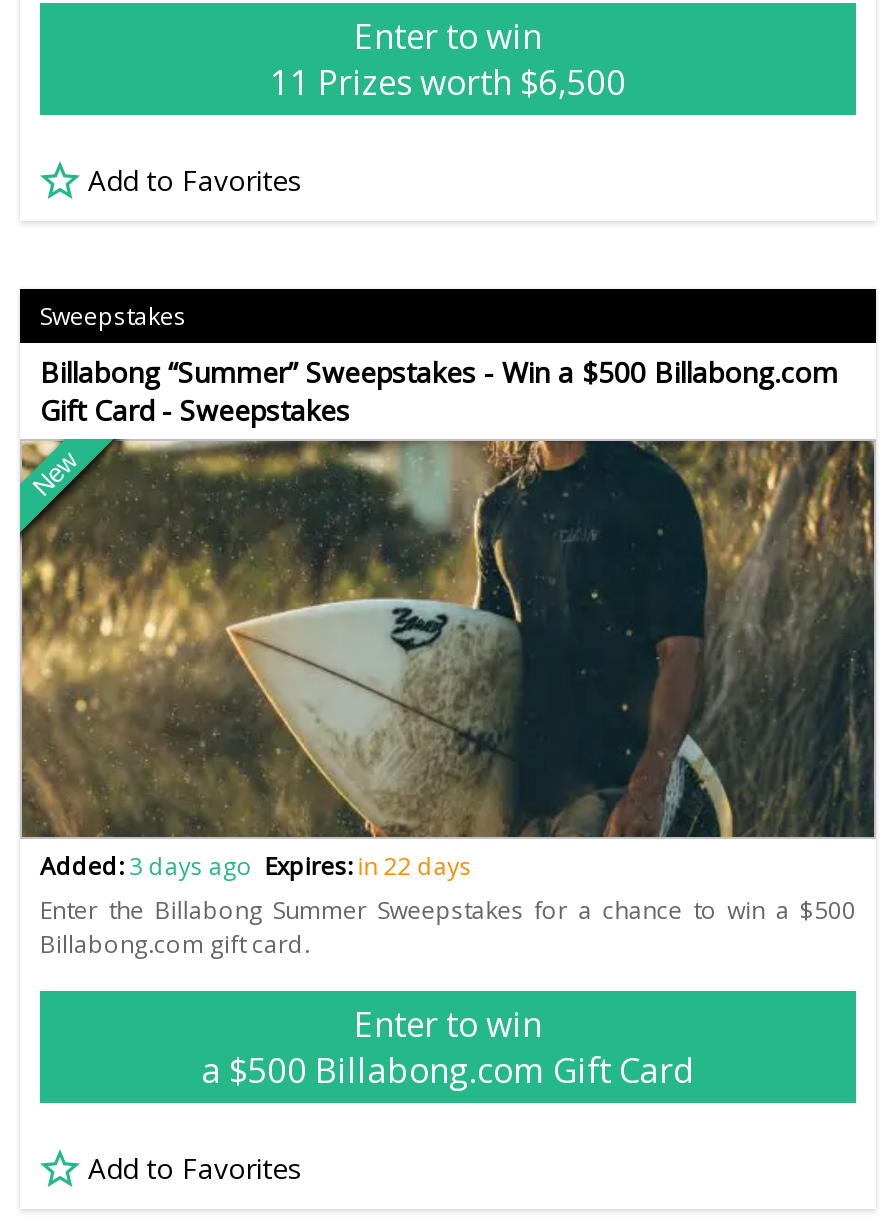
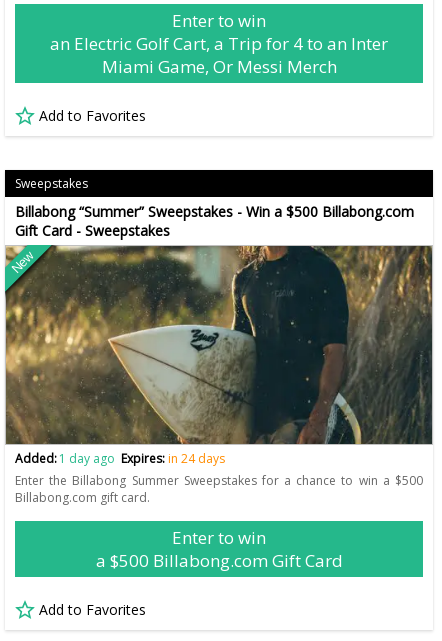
- 11 Prizes worth $6,500
+ an Electric Golf Cart, a Trip for 4 to an Inter
+ Miami Game, Or Messi Merch

- Added: 3 days ago Expires: in 22 days
+ Added: 1 day ago Expires: in 24 days
